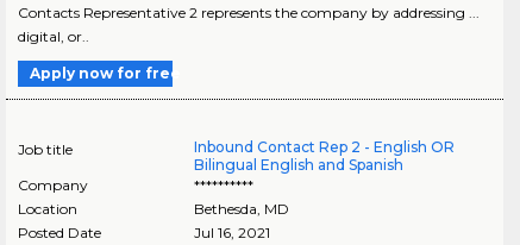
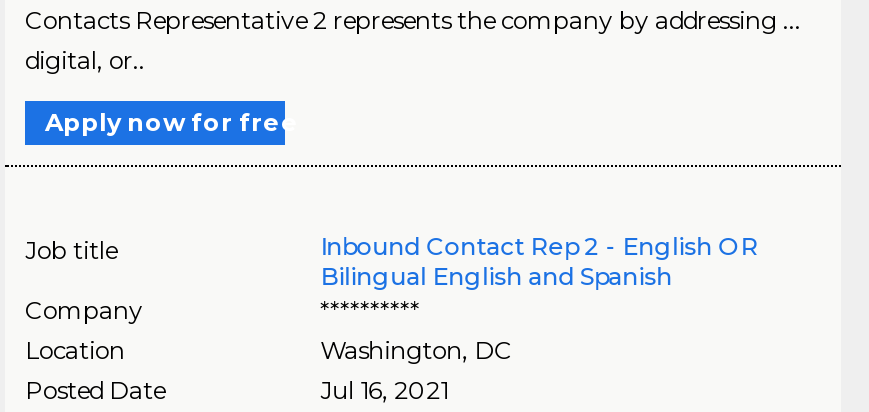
- Bethesda, MD
+ Washington, DC
